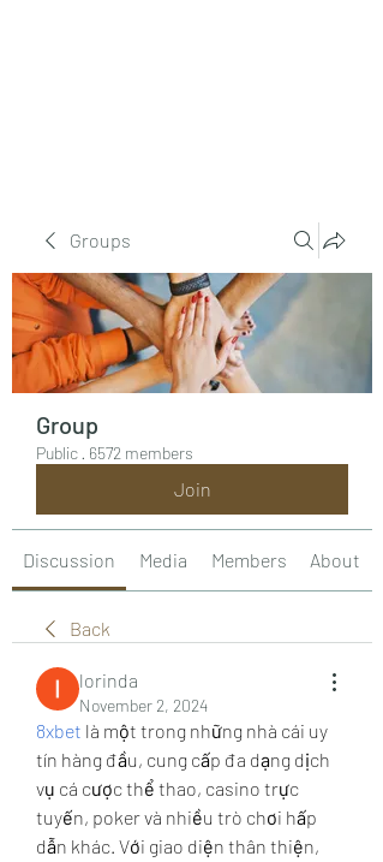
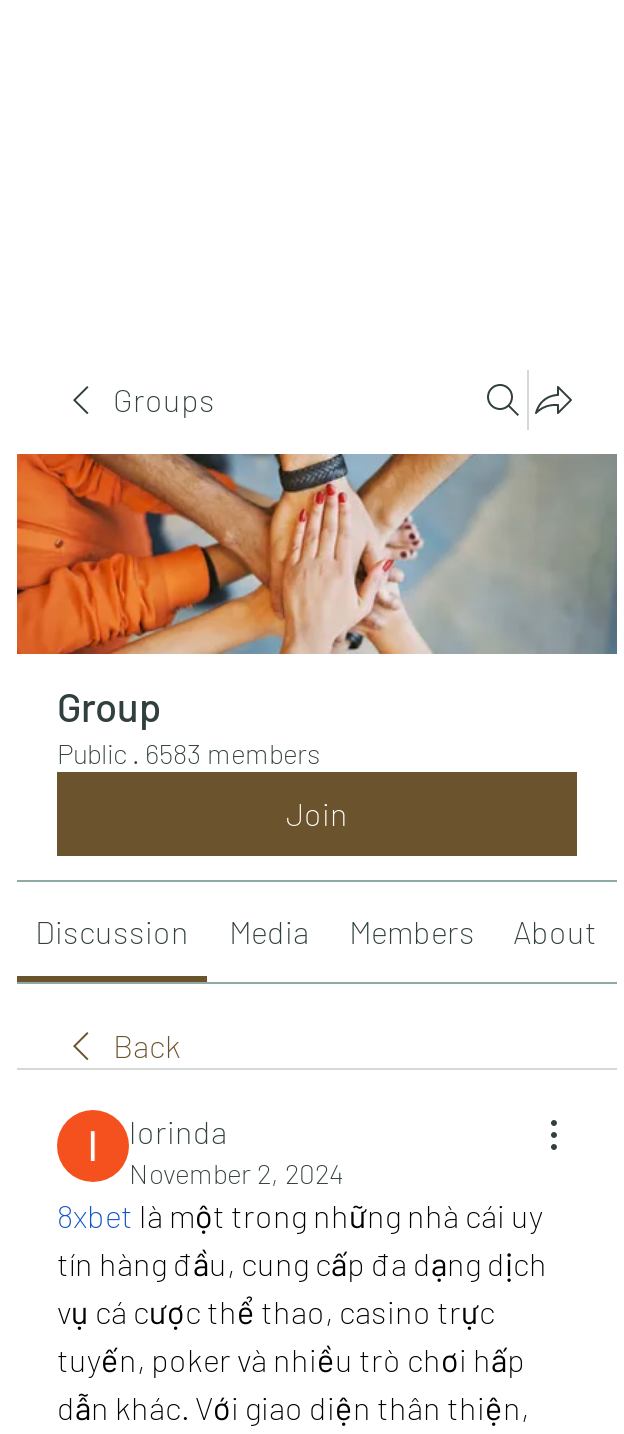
- Public 6572 members
+ Public 6583 members
